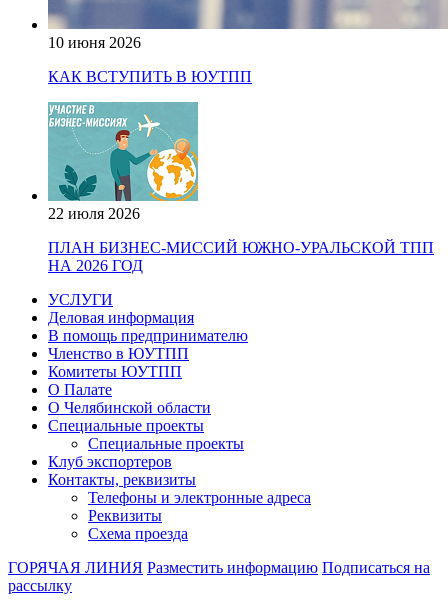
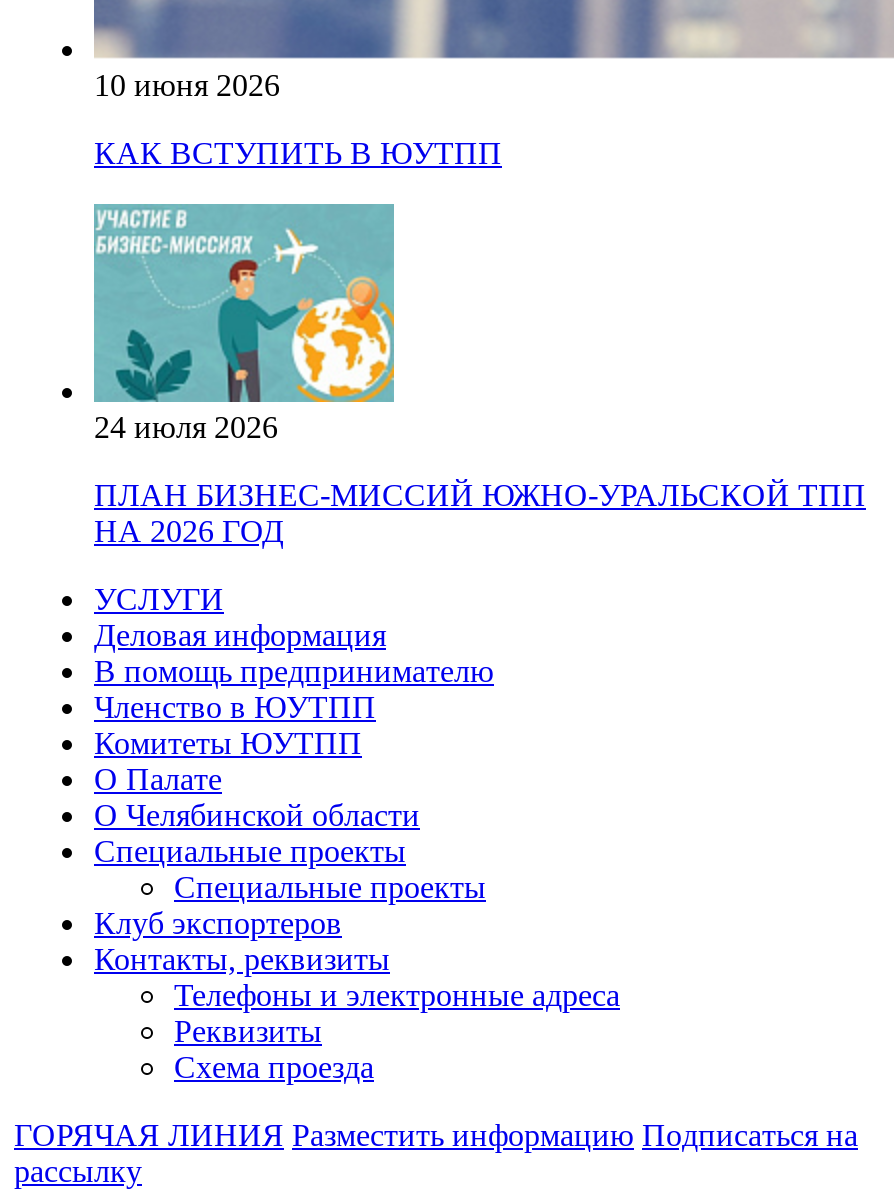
- 22 июля 2026
+ 24 июля 2026
